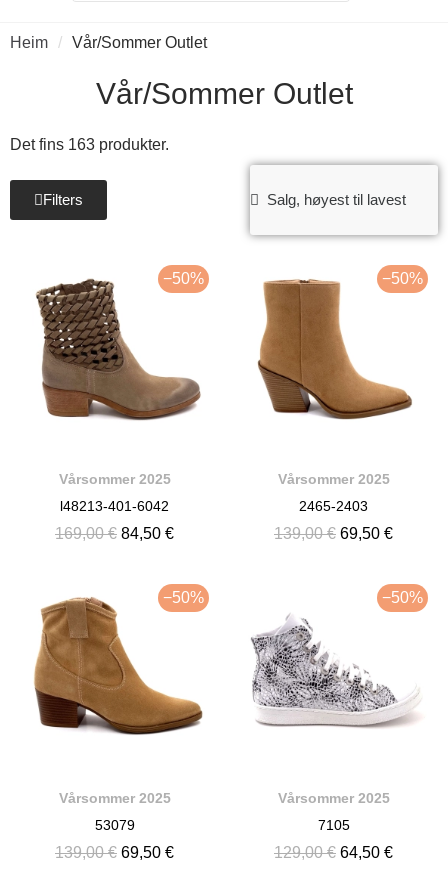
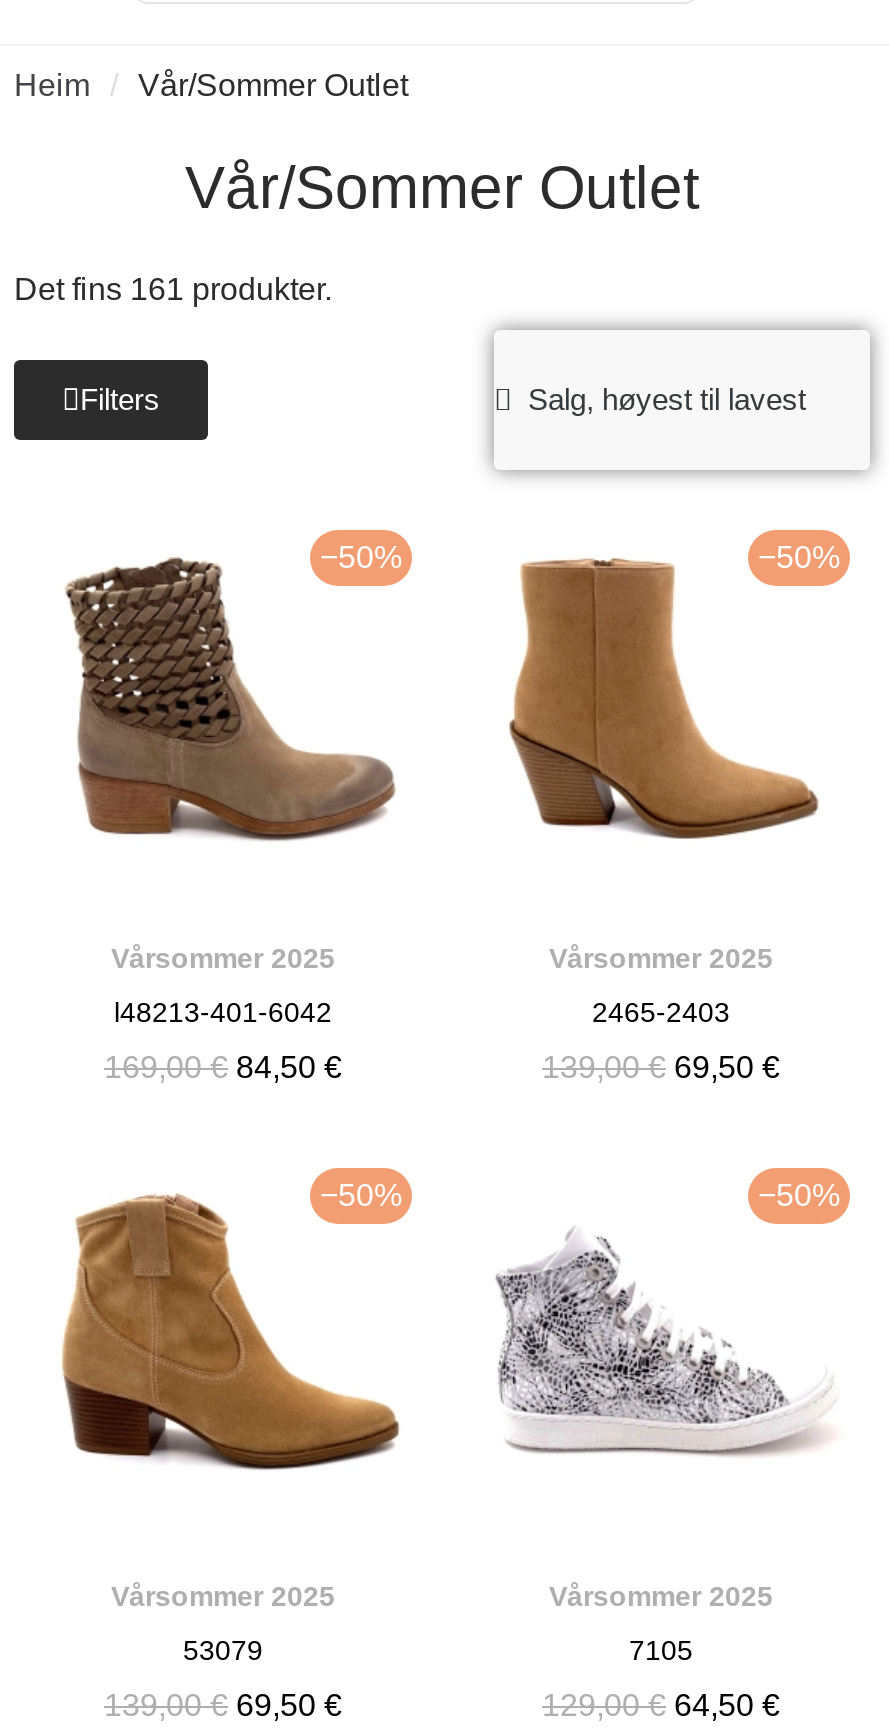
- Det fins 163 produkter.
+ Det fins 161 produkter.
